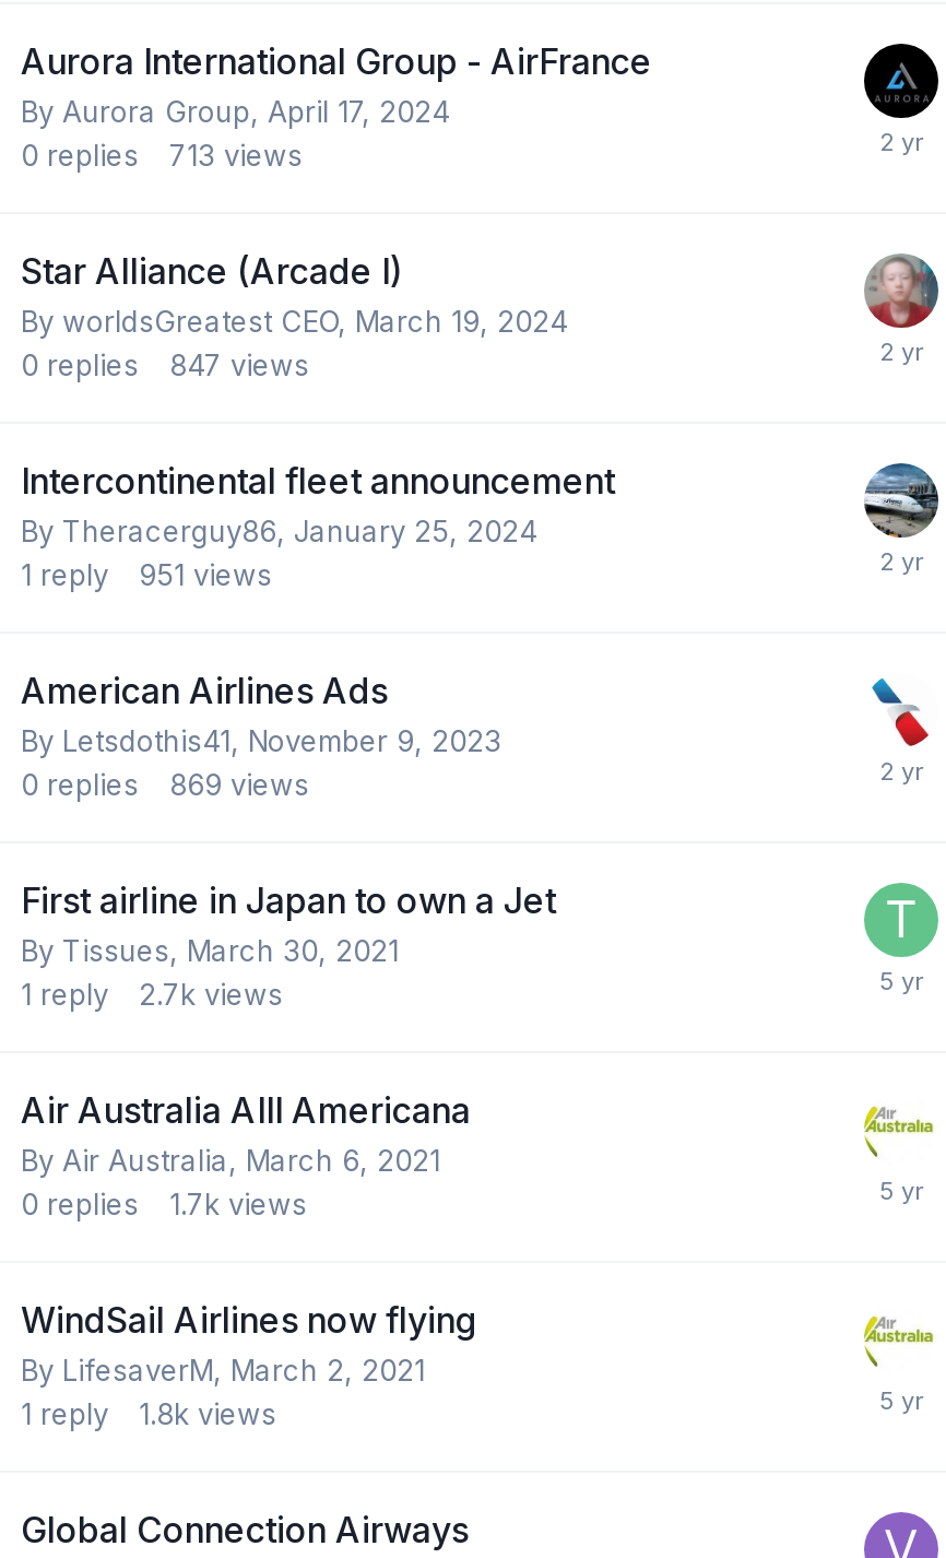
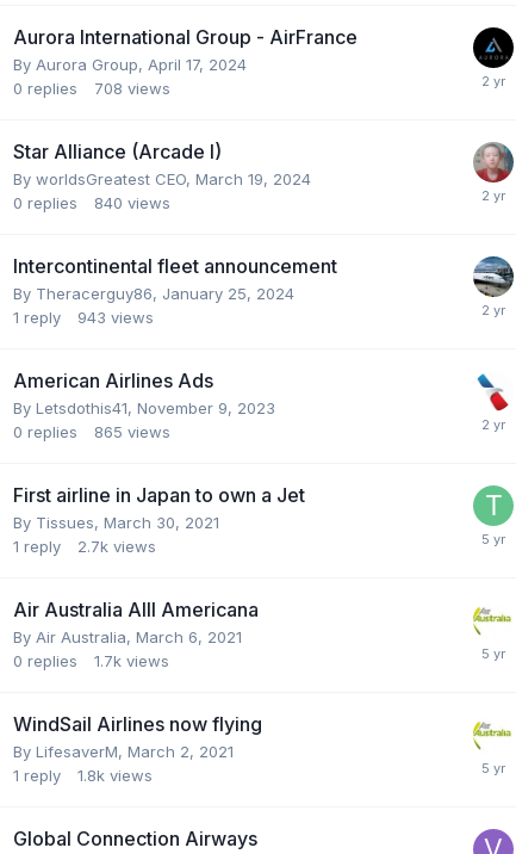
- 0 replies 713 views
+ 0 replies 708 views

- 0 replies 847 views
+ 0 replies 840 views

- 1 reply 951 views
+ 1 reply 943 views

- 0 replies 869 views
+ 0 replies 865 views
